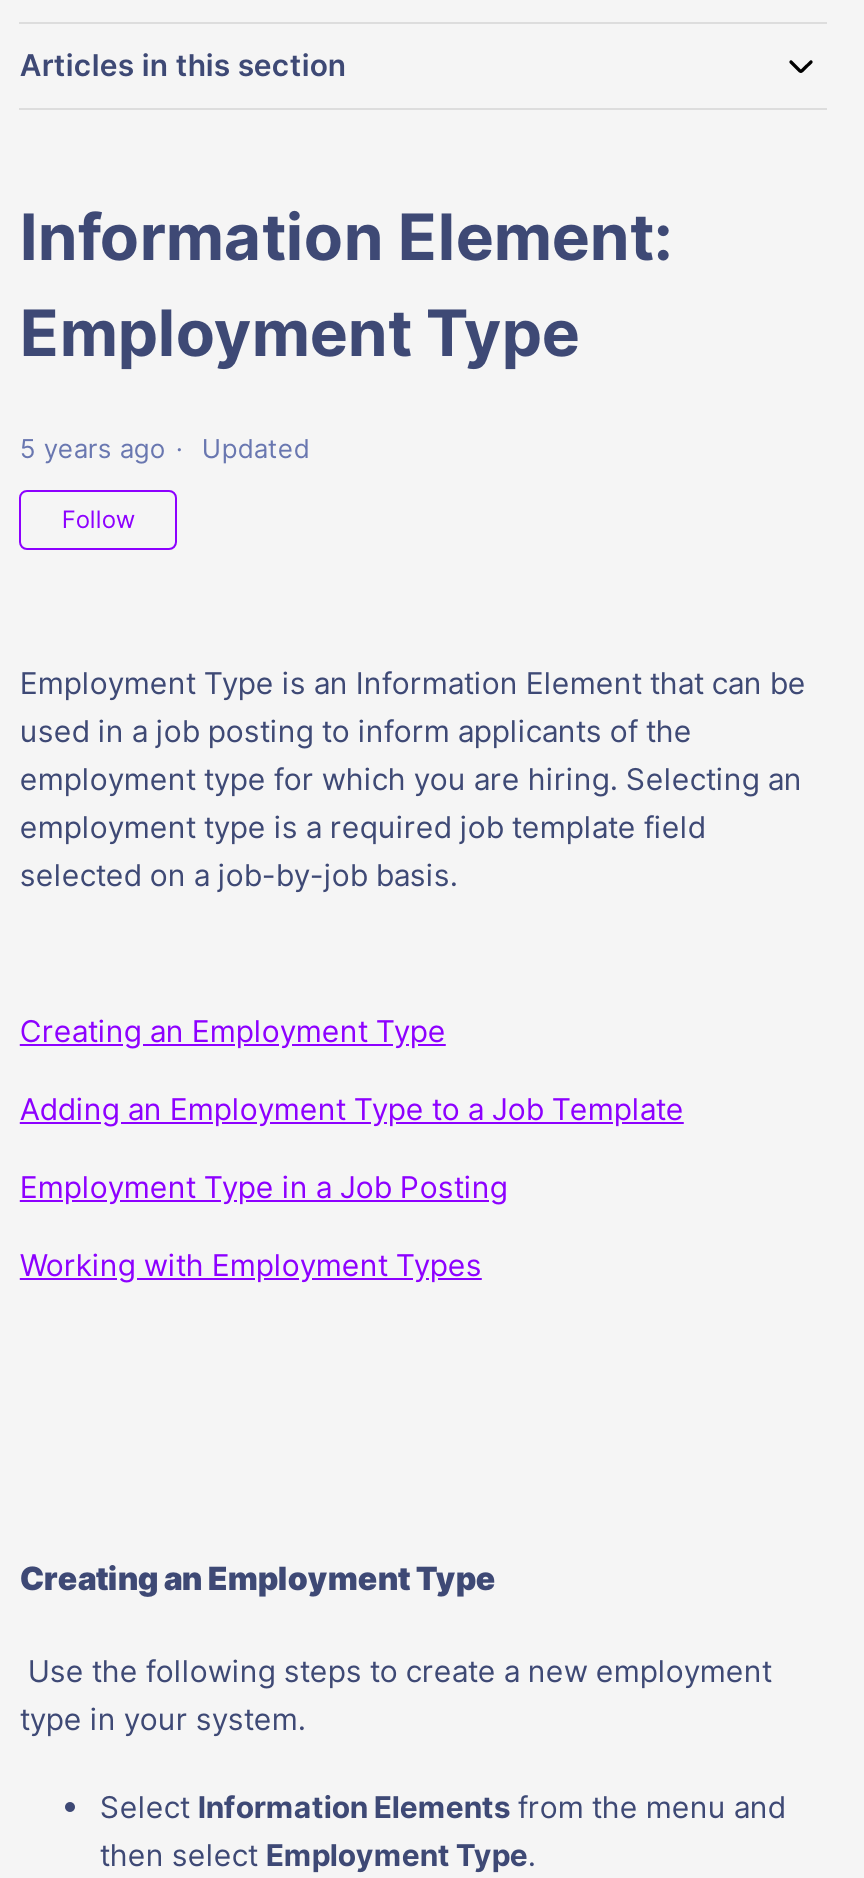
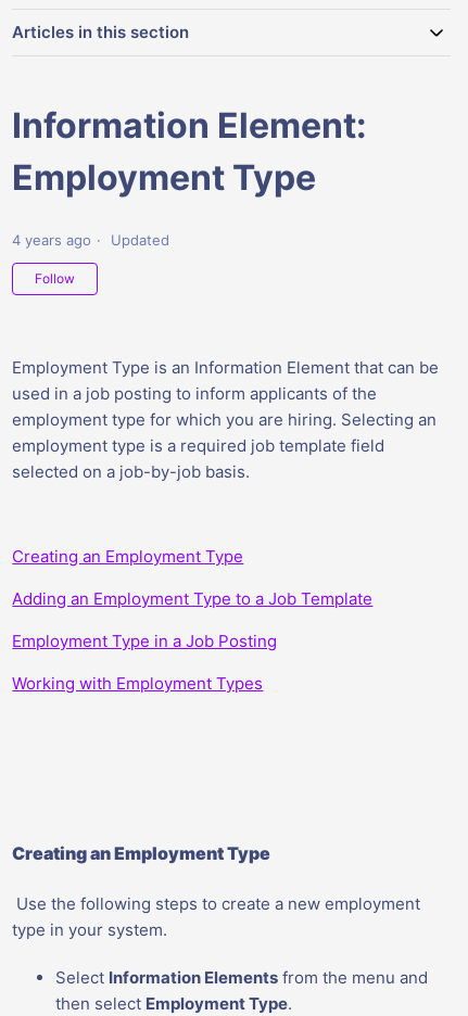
- 5 years ago Updated
+ 4 years ago Updated
